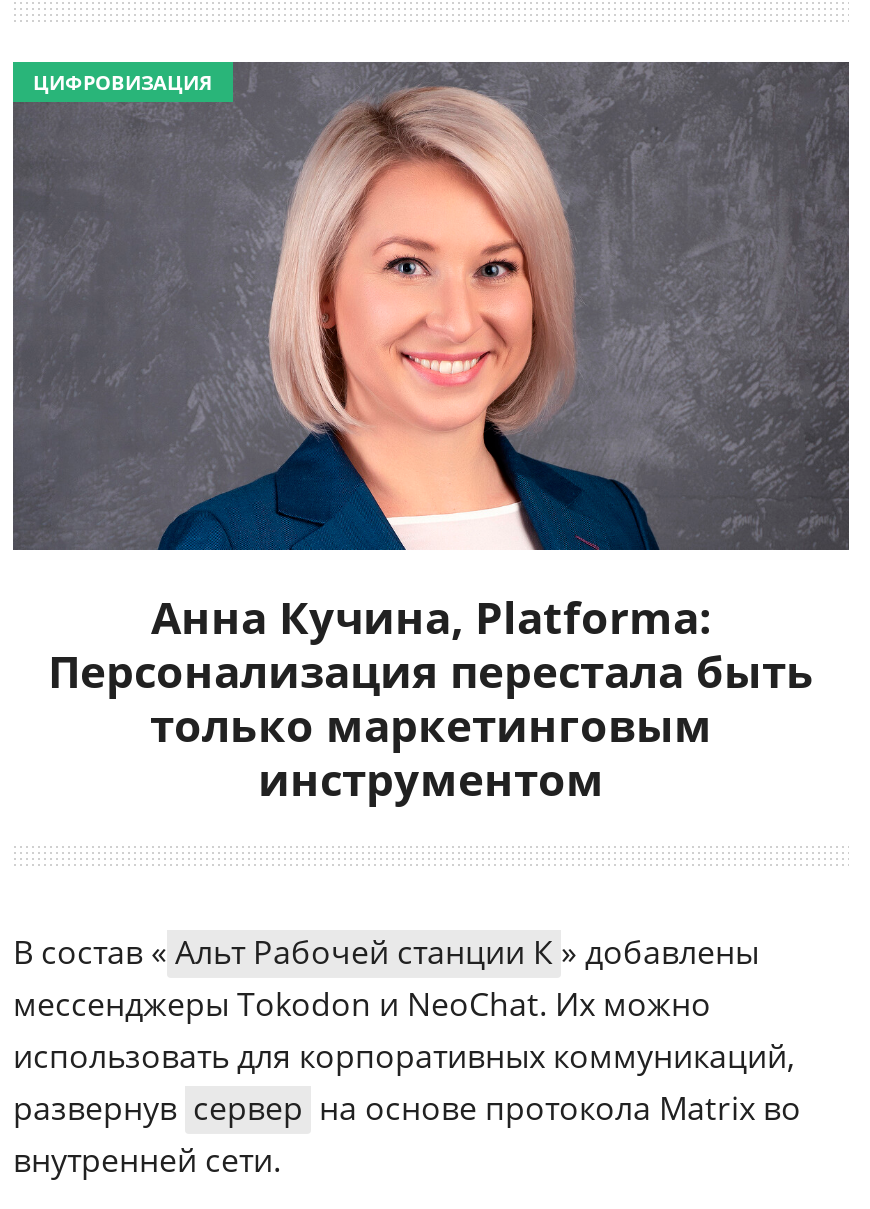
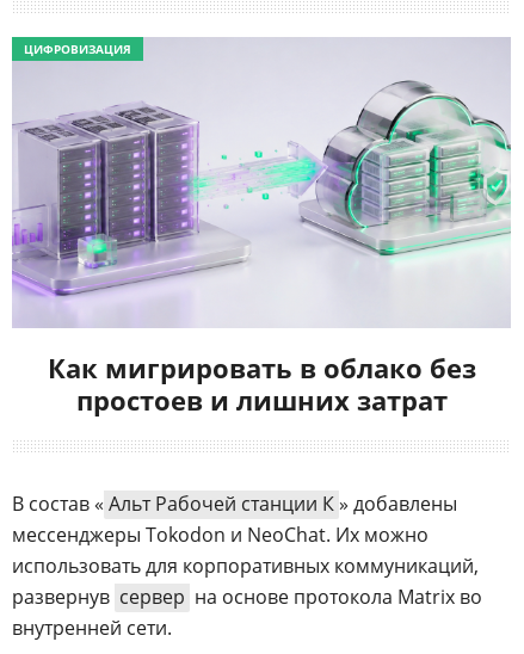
- [image]
- Анна Кучина, Platforma:
- Персонализация перестала быть
- только маркетинговым
- инструментом
+ [image]
+ Как мигрировать в облако без
+ простоев и лишних затрат
